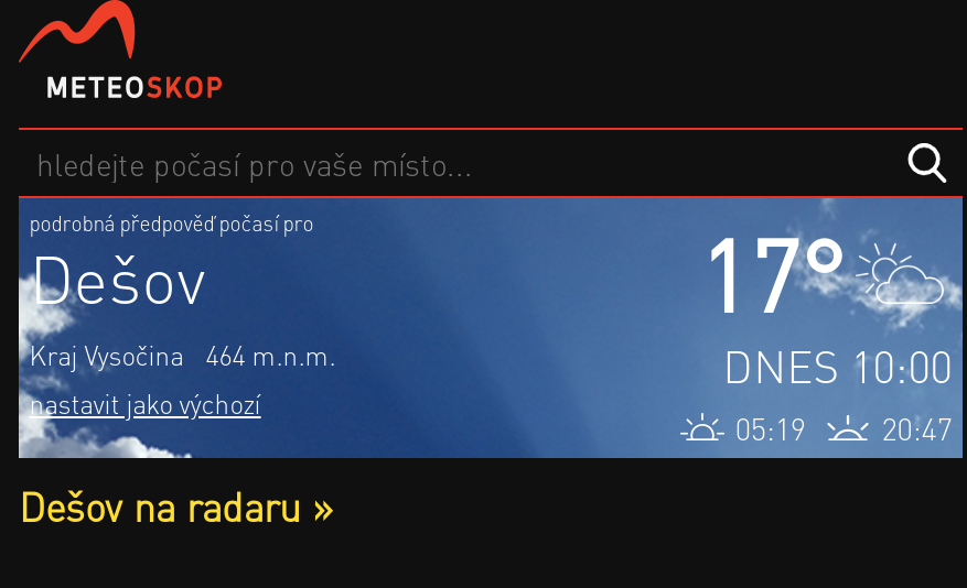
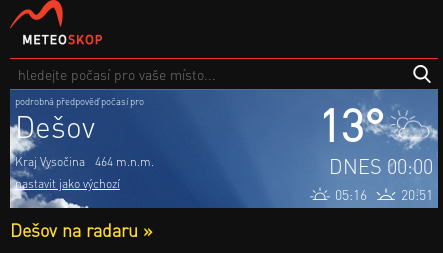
- 17°
+ 13°

- DNES 10:00
+ DNES 00:00

- 05:19
+ 05:16

- 20:47
+ 20:51
